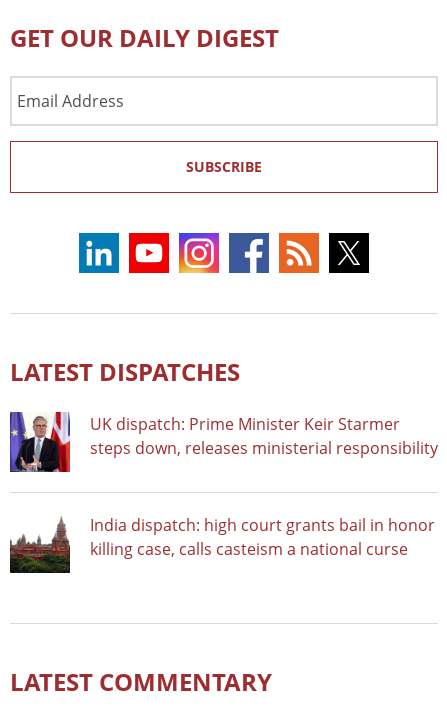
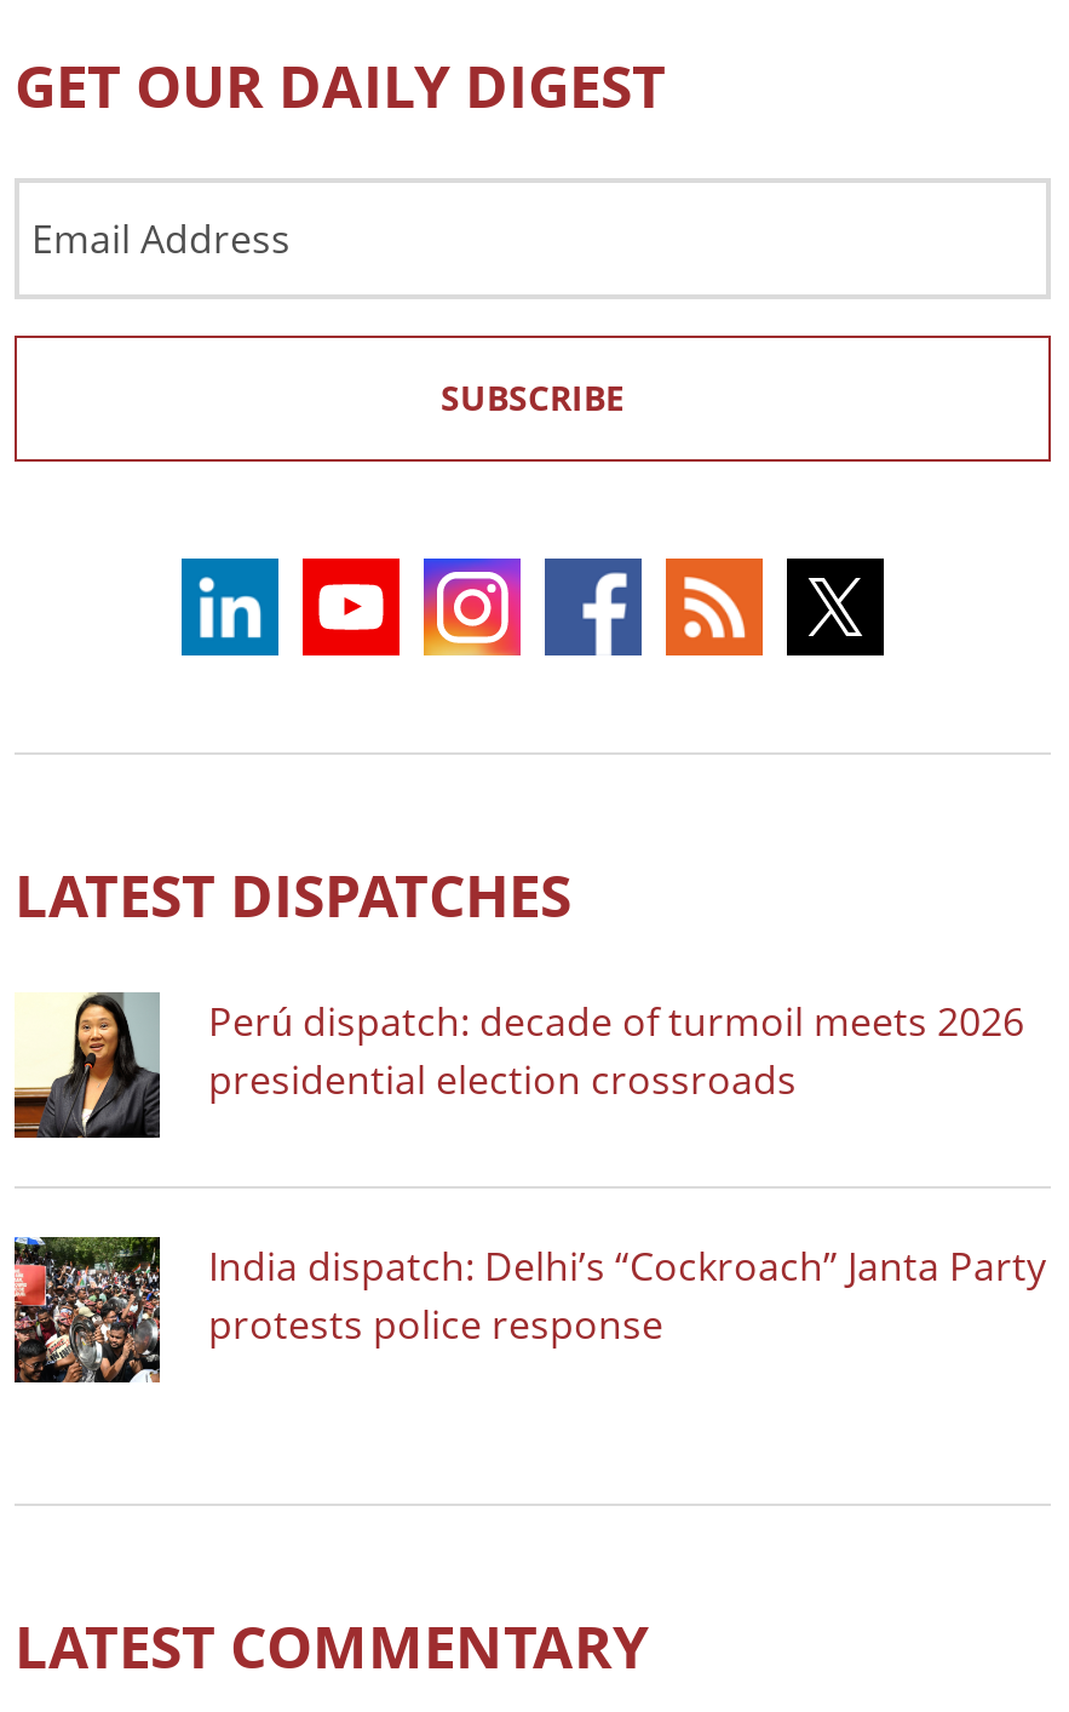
- [image]
- UK dispatch: Prime Minister Keir Starmer
- steps down, releases ministerial responsibility
+ [image]
+ Perú dispatch: decade of turmoil meets 2026
+ presidential election crossroads

- [image]
- India dispatch: high court grants bail in honor
- killing case, calls casteism a national curse
+ [image]
+ India dispatch: Delhi’s “Cockroach” Janta Party
+ protests police response
